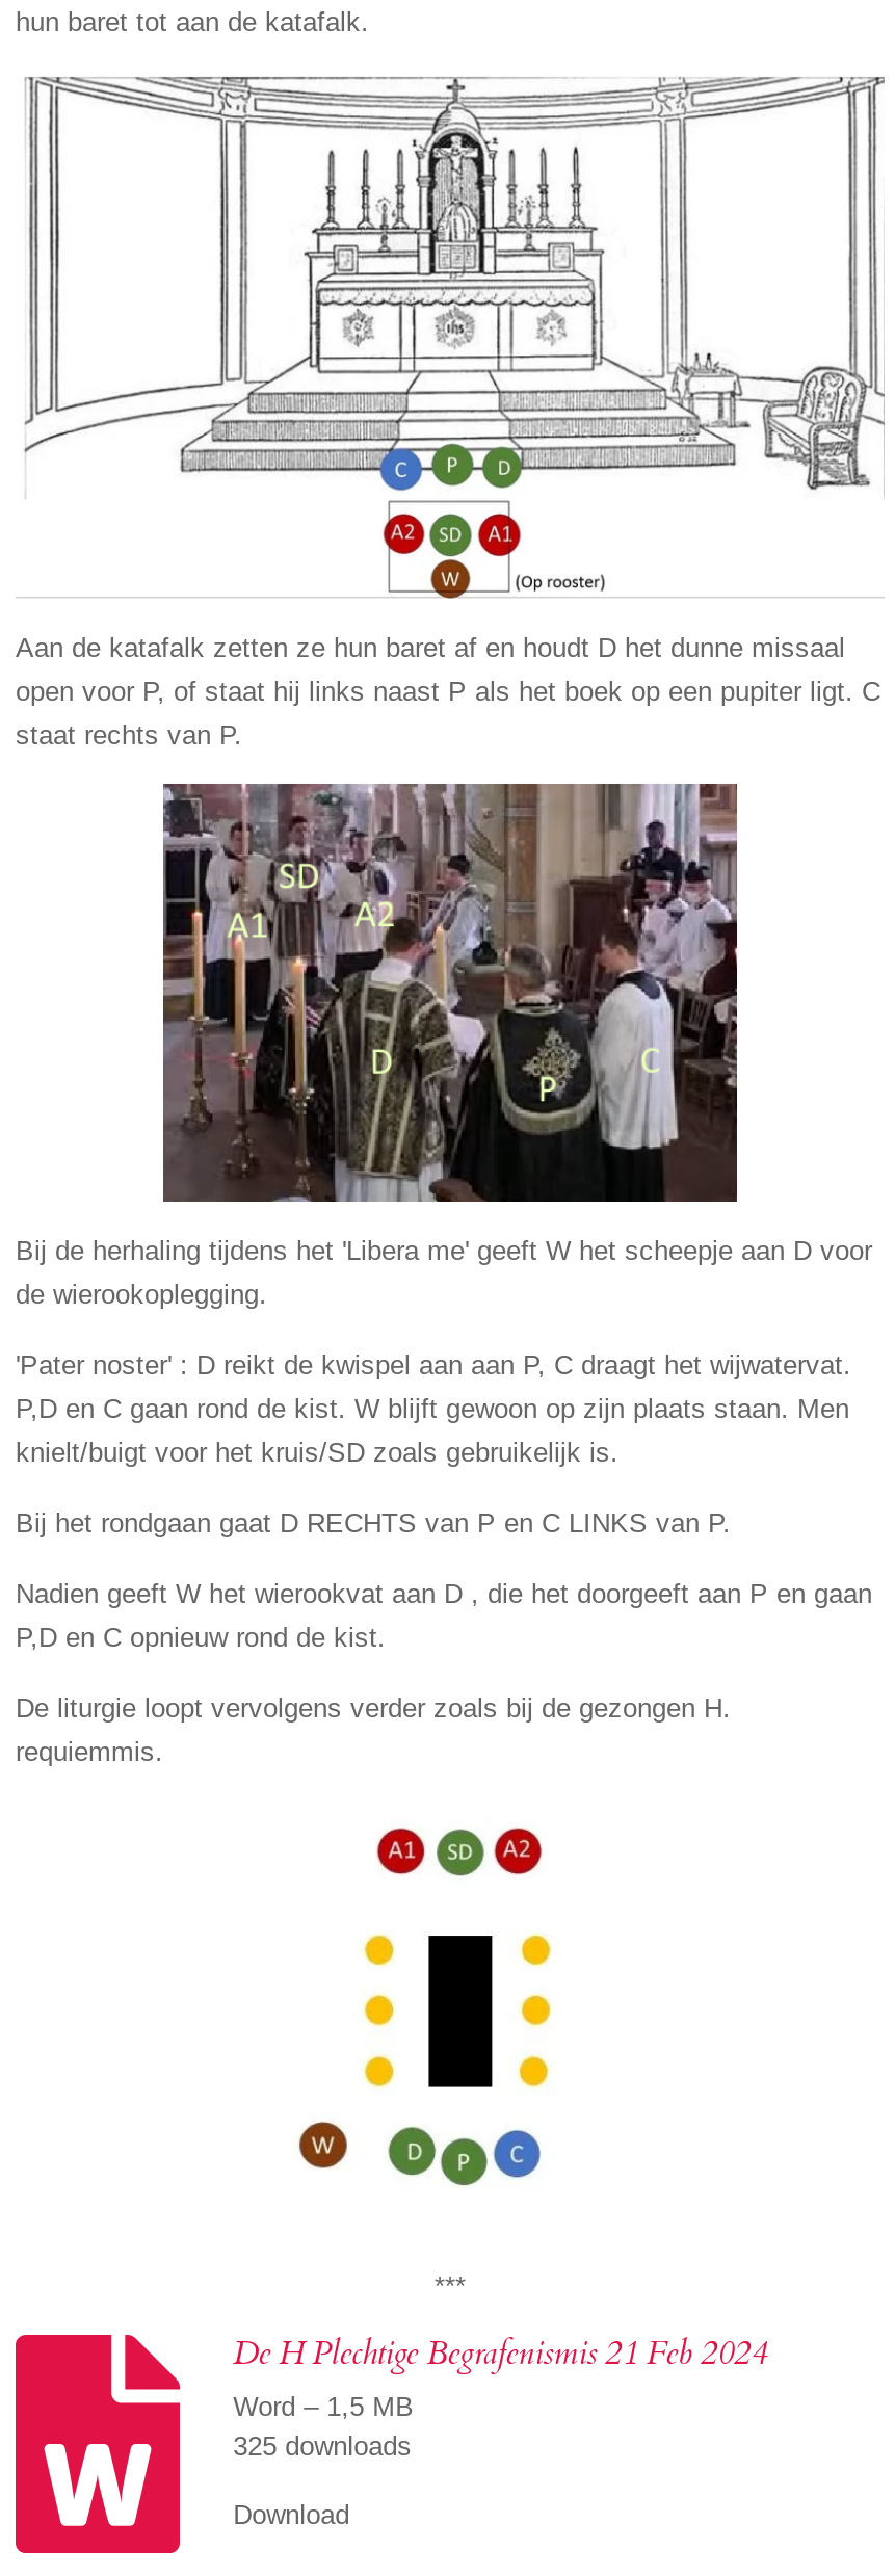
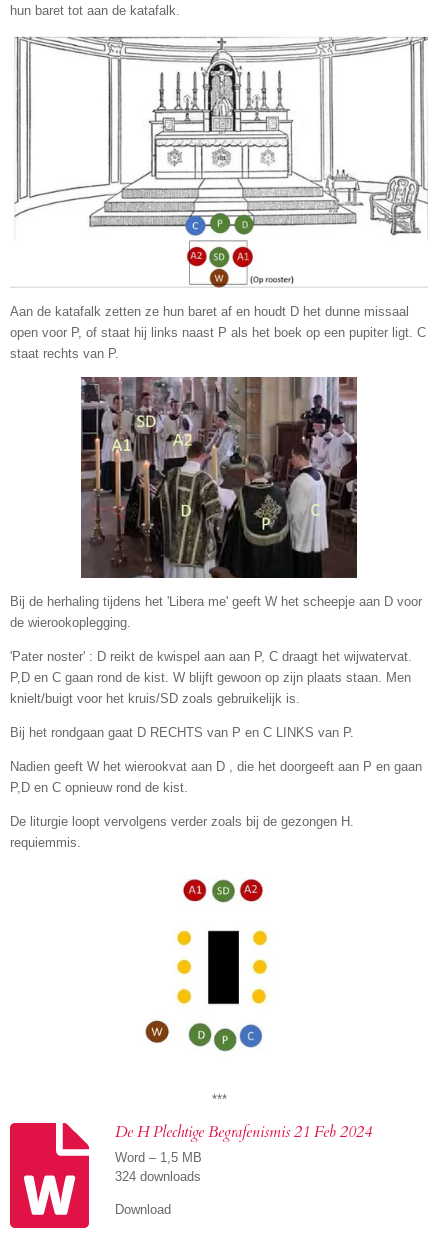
- 325 downloads
+ 324 downloads
